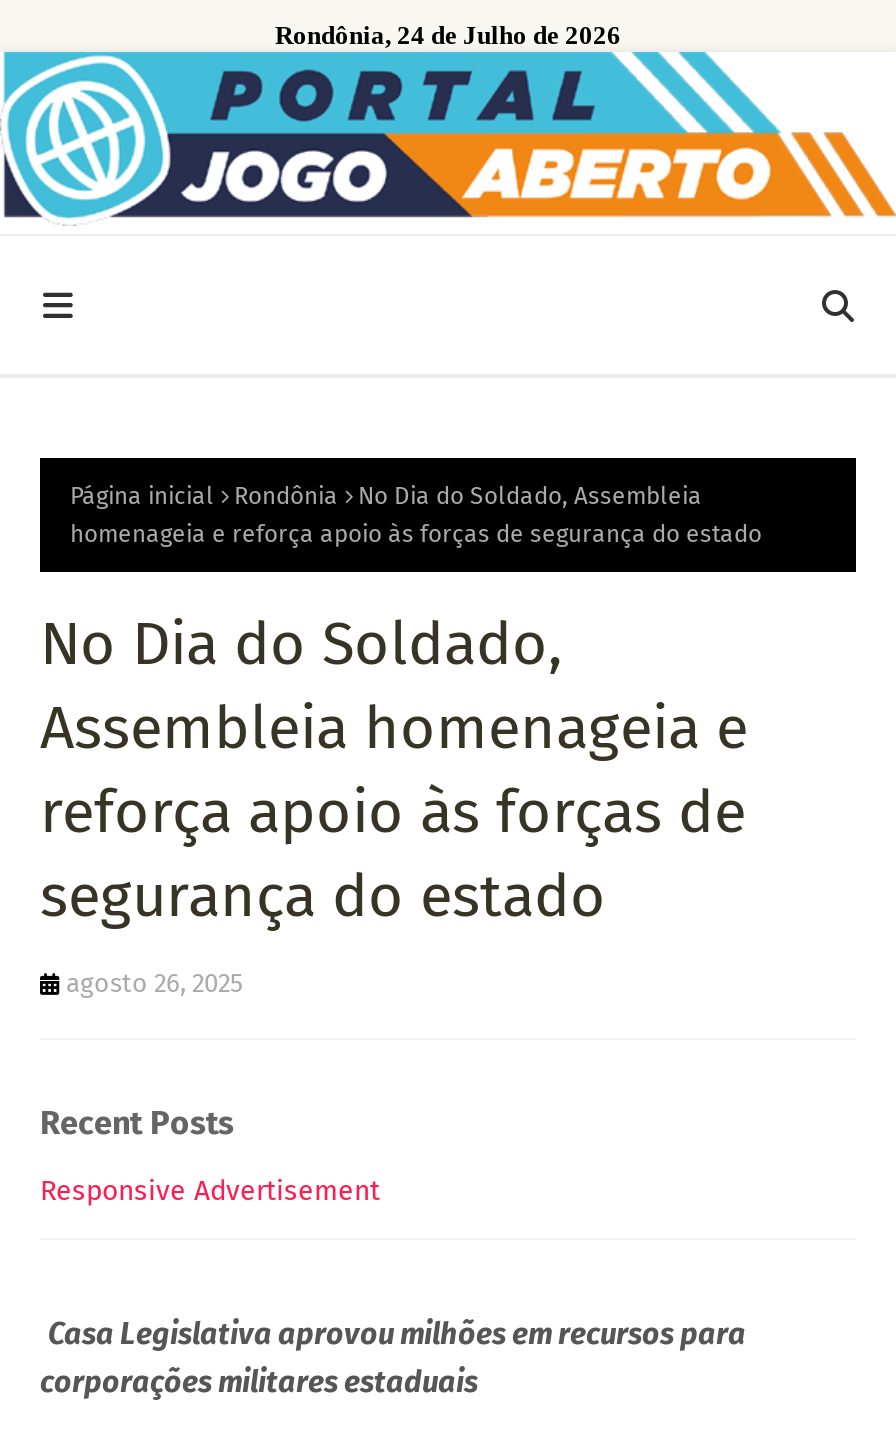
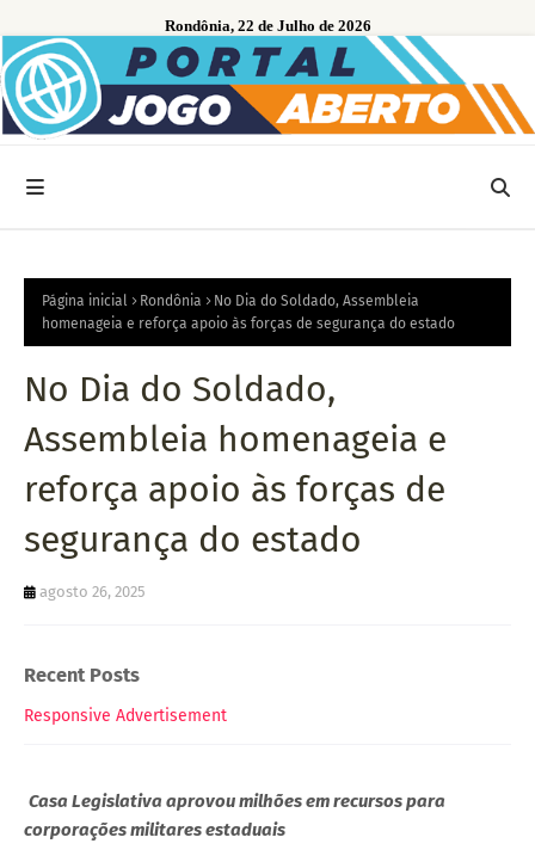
- Rondônia, 24 de Julho de 2026
+ Rondônia, 22 de Julho de 2026
